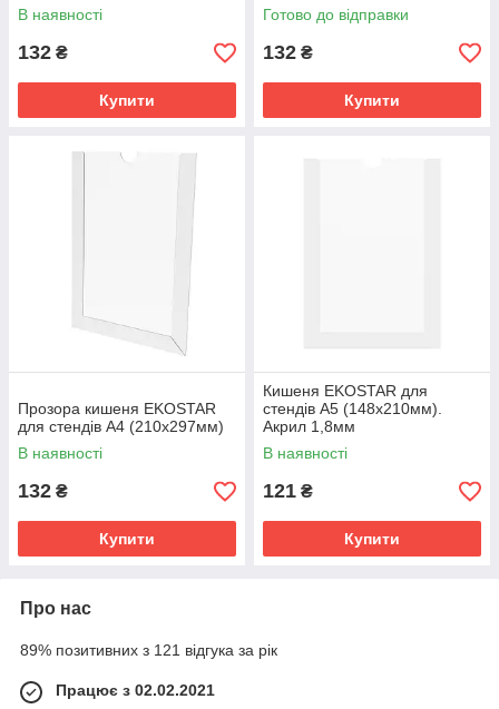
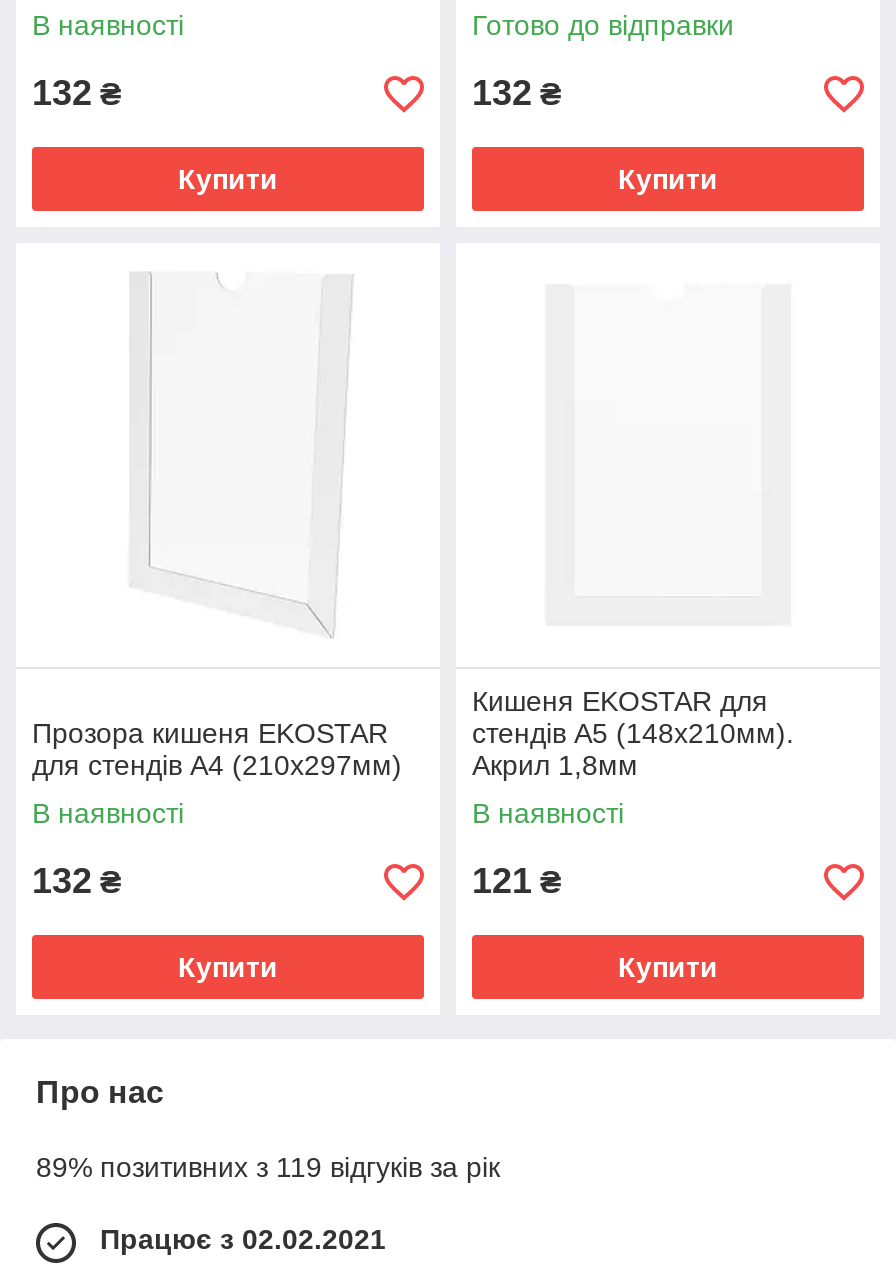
- 89% позитивних з 121 відгука за рік
+ 89% позитивних з 119 відгуків за рік
